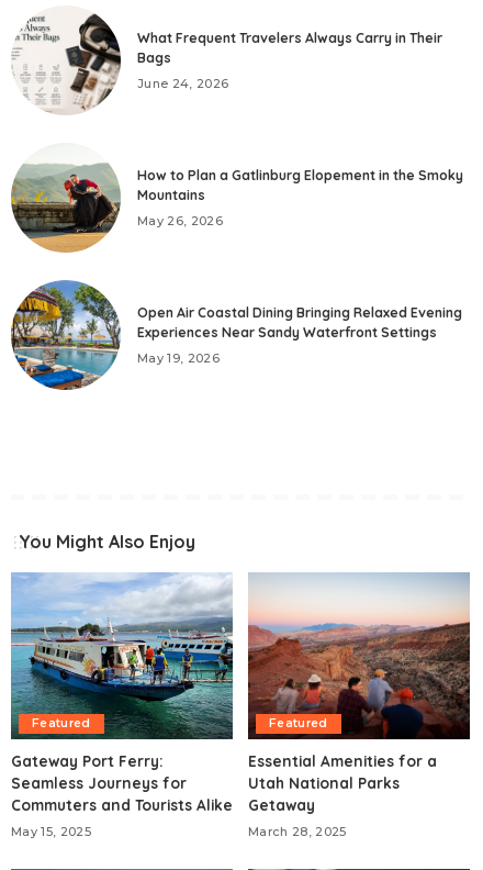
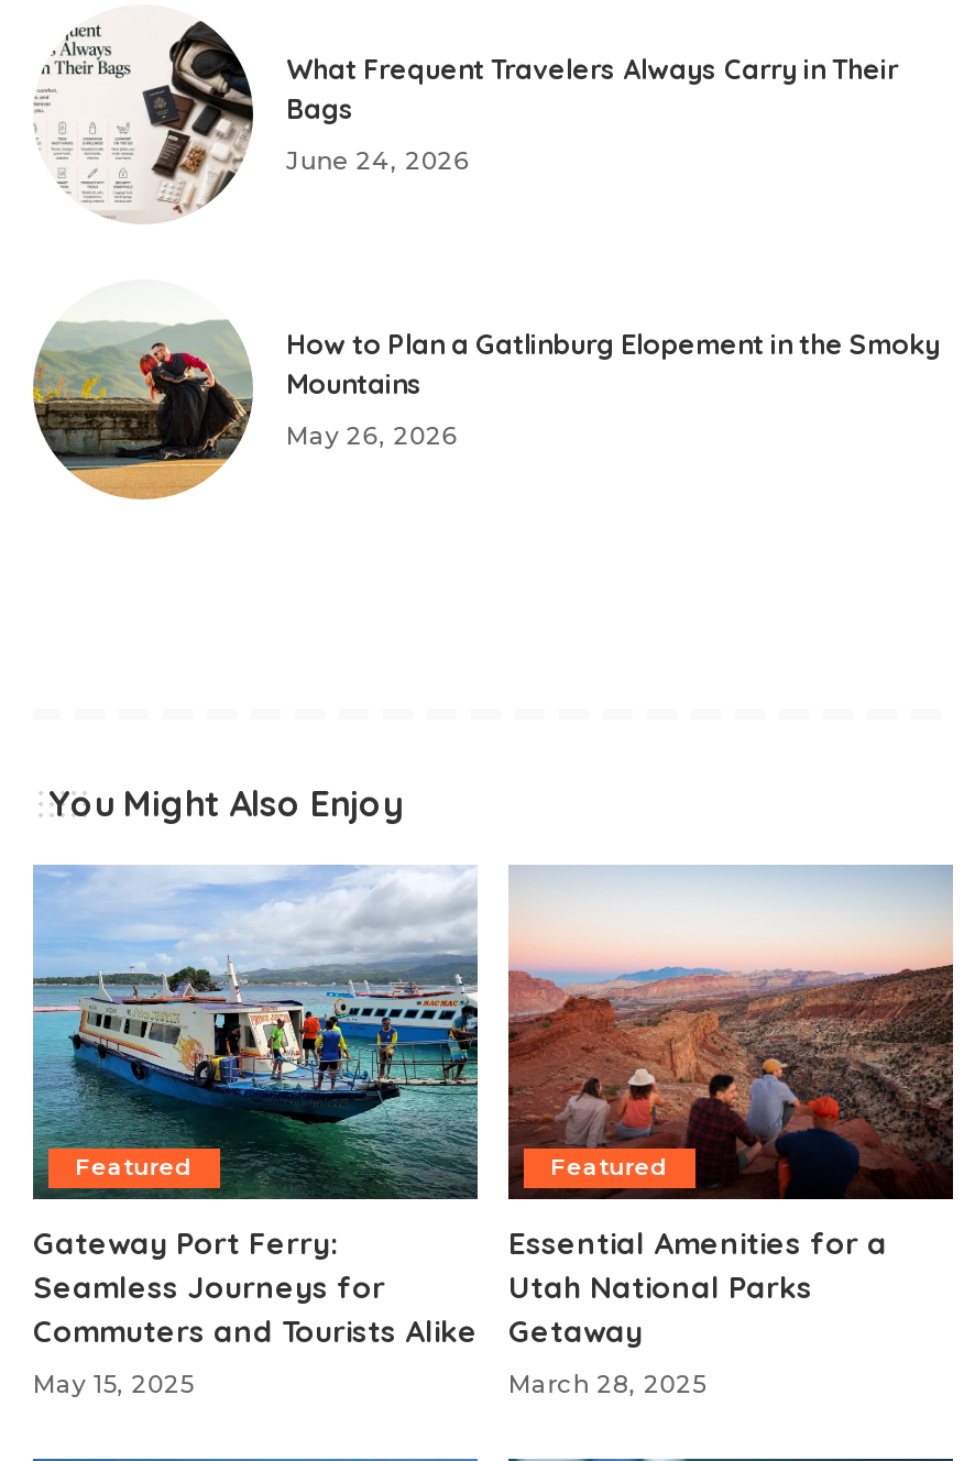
- [image]
- Open Air Coastal Dining Bringing Relaxed Evening
- Experiences Near Sandy Waterfront Settings
- May 19, 2026
